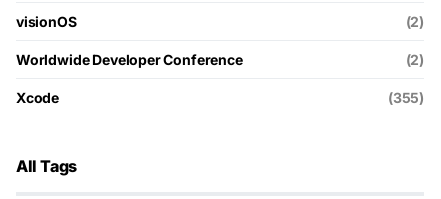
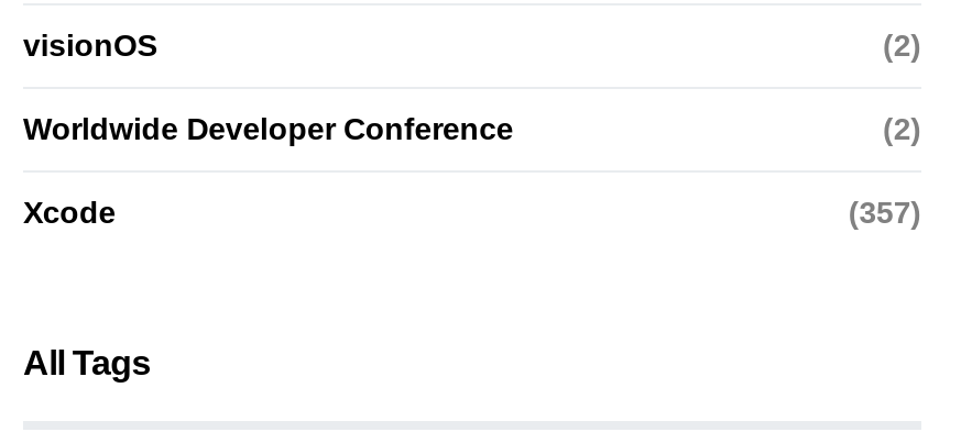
- (355)
+ (357)
